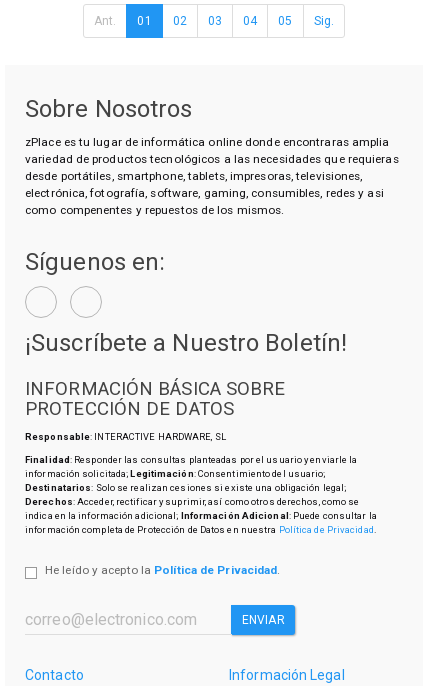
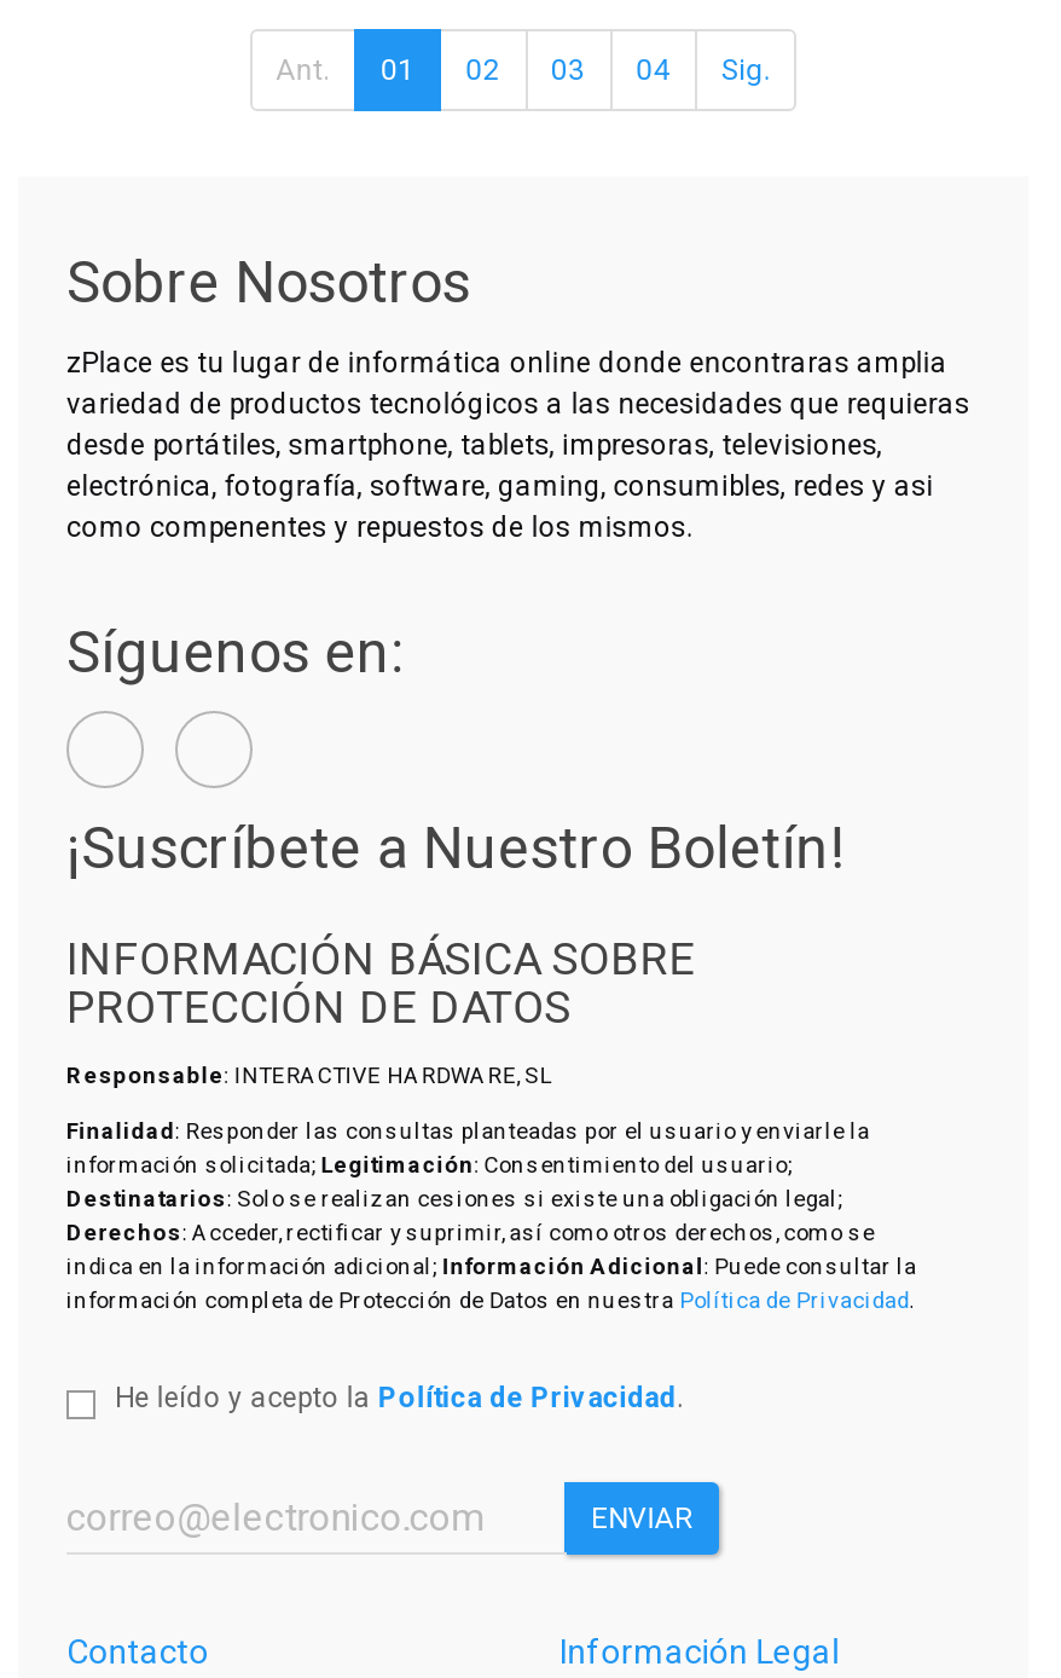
- 05
